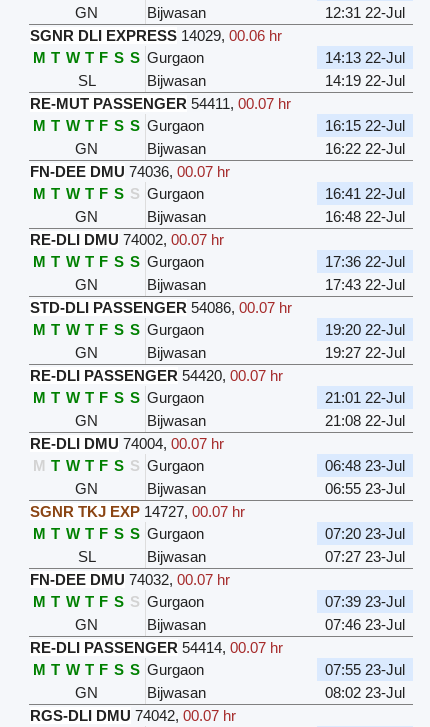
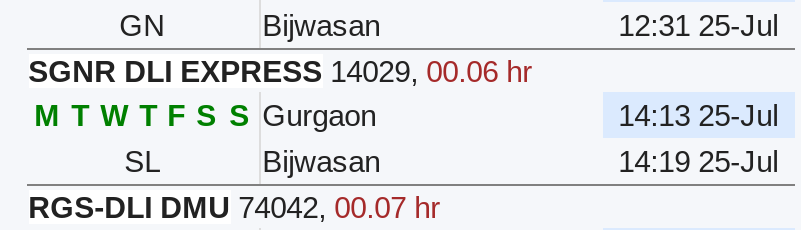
- 12:31 22-Jul
+ 12:31 25-Jul

- 14:13 22-Jul
+ 14:13 25-Jul

- 14:19 22-Jul
- RE-MUT PASSENGER 54411, 00.07 hr
- M T W T F S S Gurgaon
- 16:15 22-Jul
- GN
- Bijwasan
- 16:22 22-Jul
- FN-DEE DMU 74036, 00.07 hr
- M T W T F S S Gurgaon
- 16:41 22-Jul
- GN
- Bijwasan
- 16:48 22-Jul
- RE-DLI DMU 74002, 00.07 hr
- M T W T F S S Gurgaon
- 17:36 22-Jul
- GN
- Bijwasan
- 17:43 22-Jul
- STD-DLI PASSENGER 54086, 00.07 hr
- M T W T F S S Gurgaon
- 19:20 22-Jul
- GN
- Bijwasan
- 19:27 22-Jul
- RE-DLI PASSENGER 54420, 00.07 hr
- M T W T F S S Gurgaon
- 21:01 22-Jul
- GN
- Bijwasan
- 21:08 22-Jul
- RE-DLI DMU 74004, 00.07 hr
- M T W T F S S Gurgaon
- 06:48 23-Jul
- GN
- Bijwasan
- 06:55 23-Jul
- SGNR TKJ EXP 14727, 00.07 hr
- M T W T F S S Gurgaon
- 07:20 23-Jul
- SL
- Bijwasan
- 07:27 23-Jul
- FN-DEE DMU 74032, 00.07 hr
- M T W T F S S Gurgaon
- 07:39 23-Jul
- GN
- Bijwasan
- 07:46 23-Jul
- RE-DLI PASSENGER 54414, 00.07 hr
- M T W T F S S Gurgaon
- 07:55 23-Jul
- GN
- Bijwasan
- 08:02 23-Jul
+ 14:19 25-Jul
